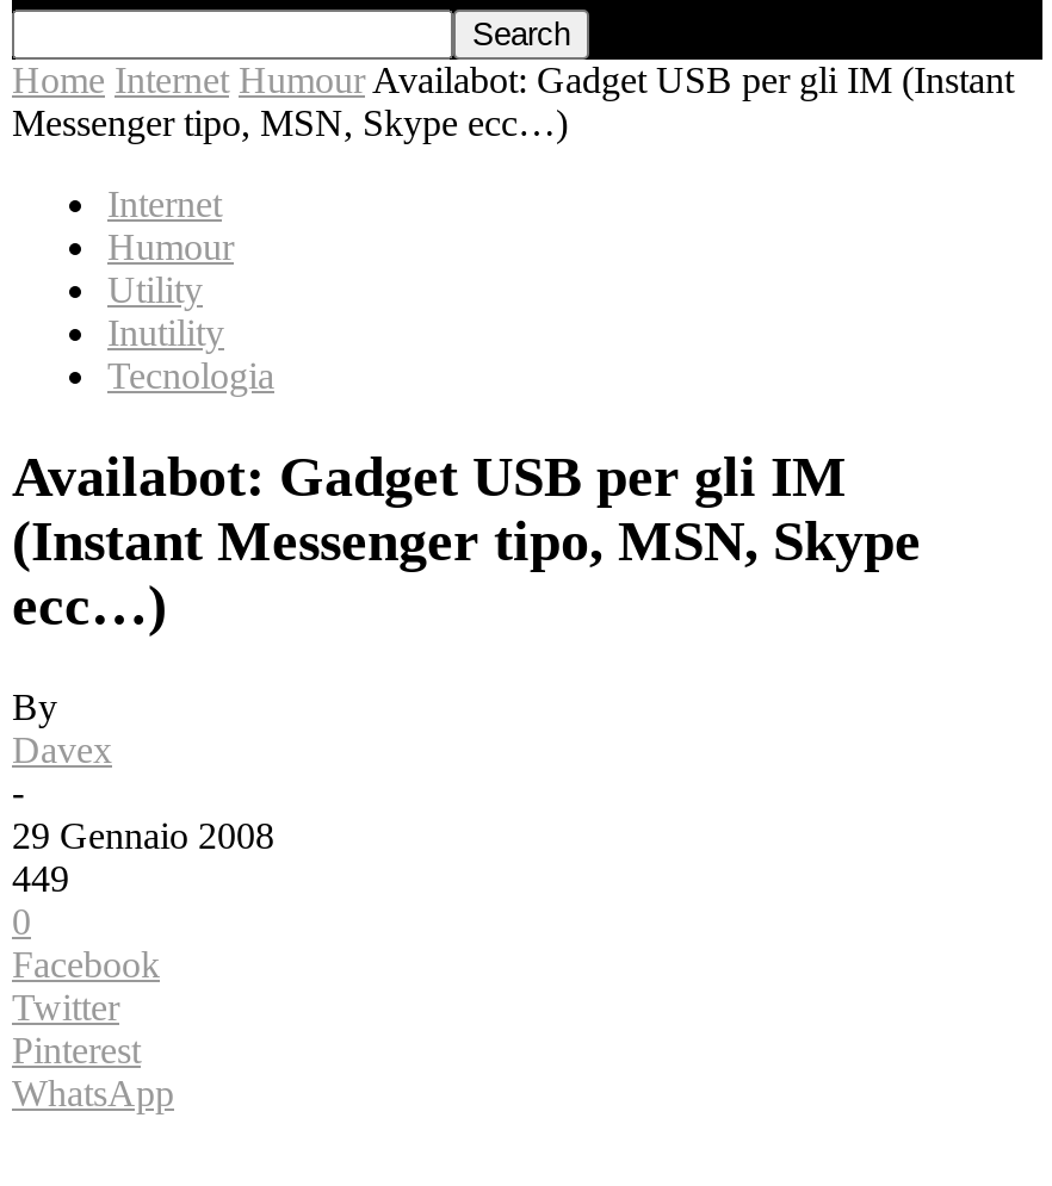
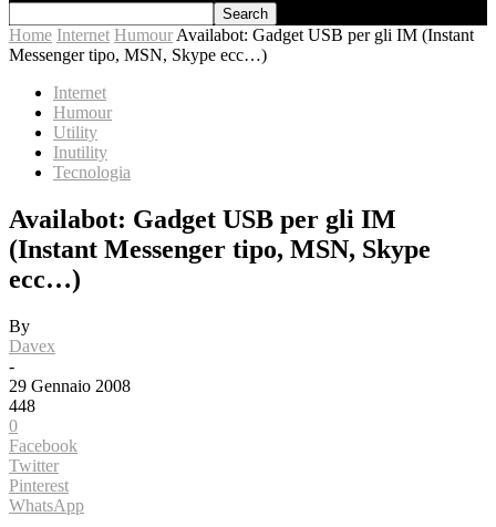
- 449
+ 448
